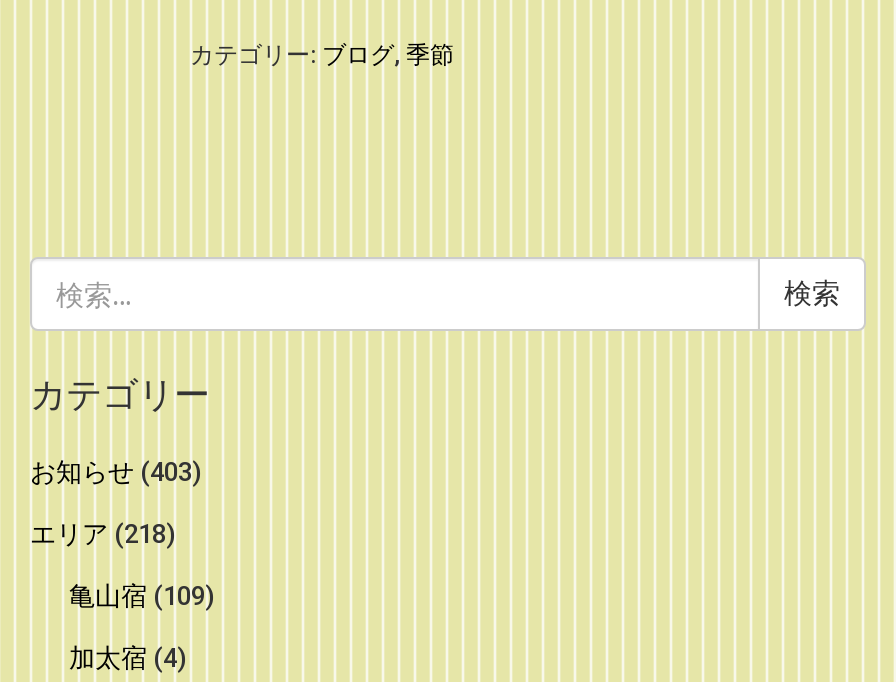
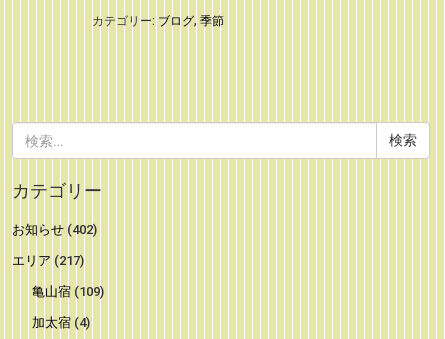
- お知らせ(403)
+ お知らせ(402)

- エリア(218)
+ エリア(217)
